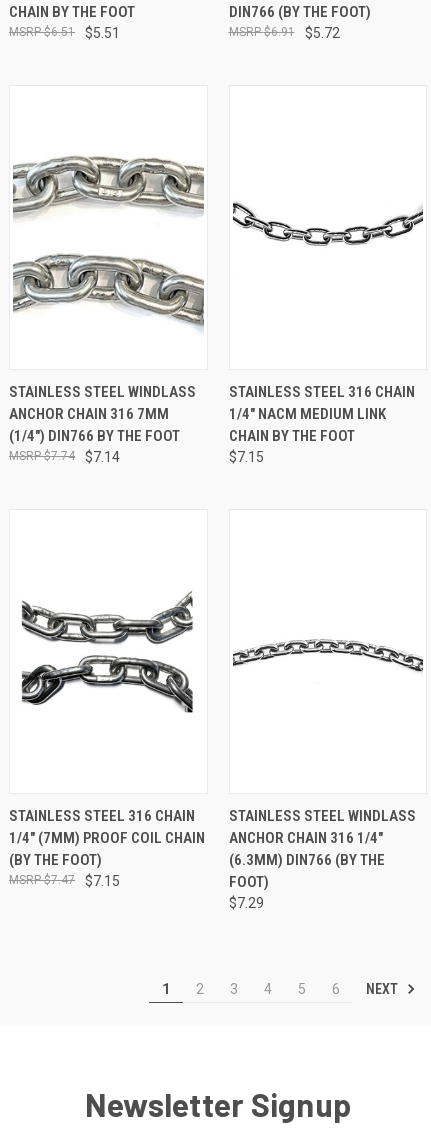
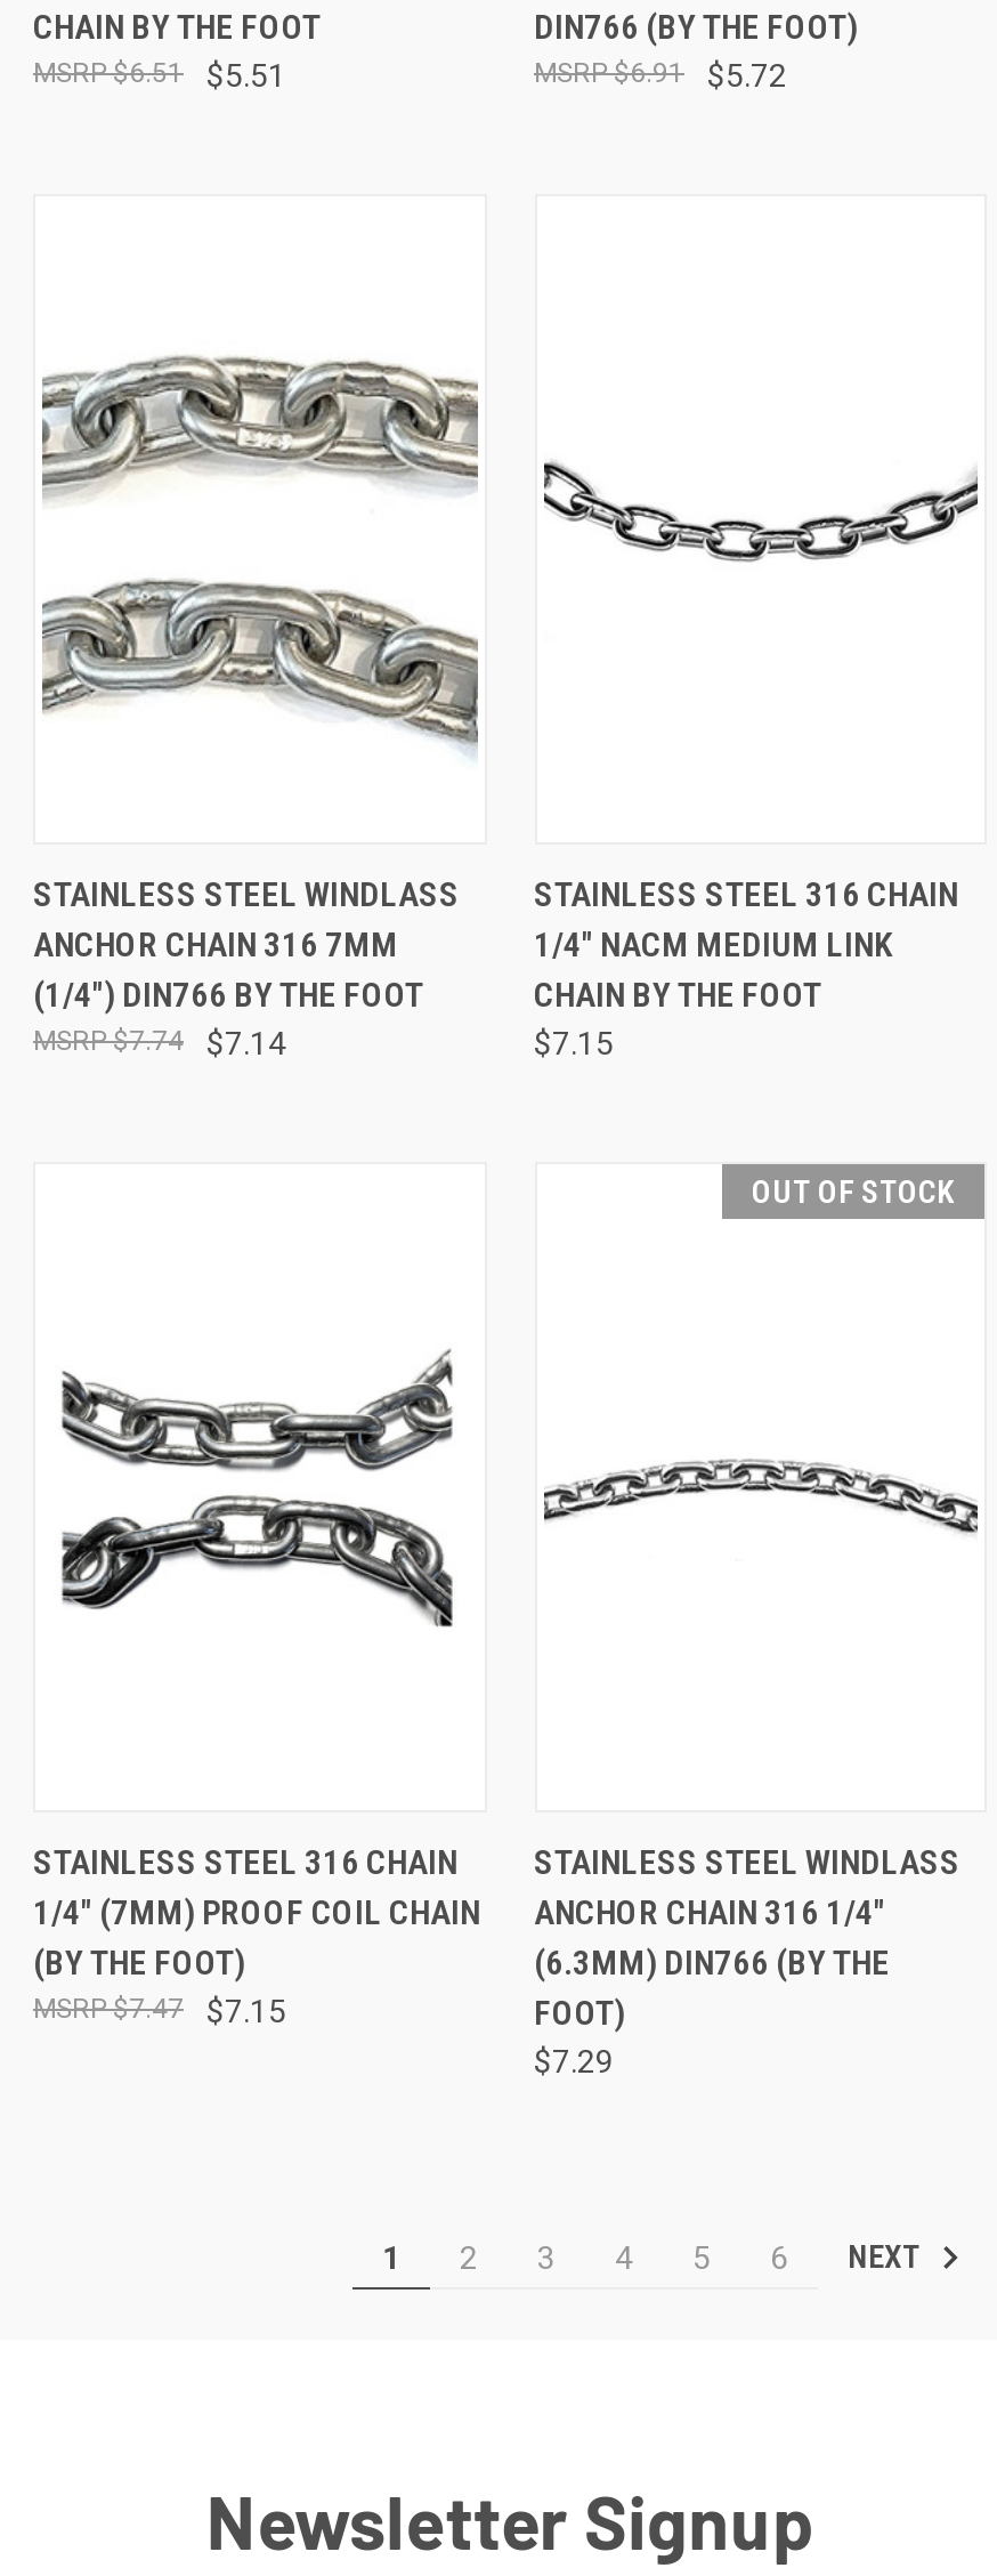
+ OUT OF STOCK
